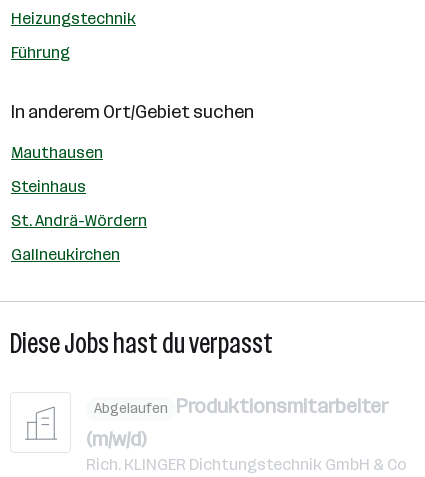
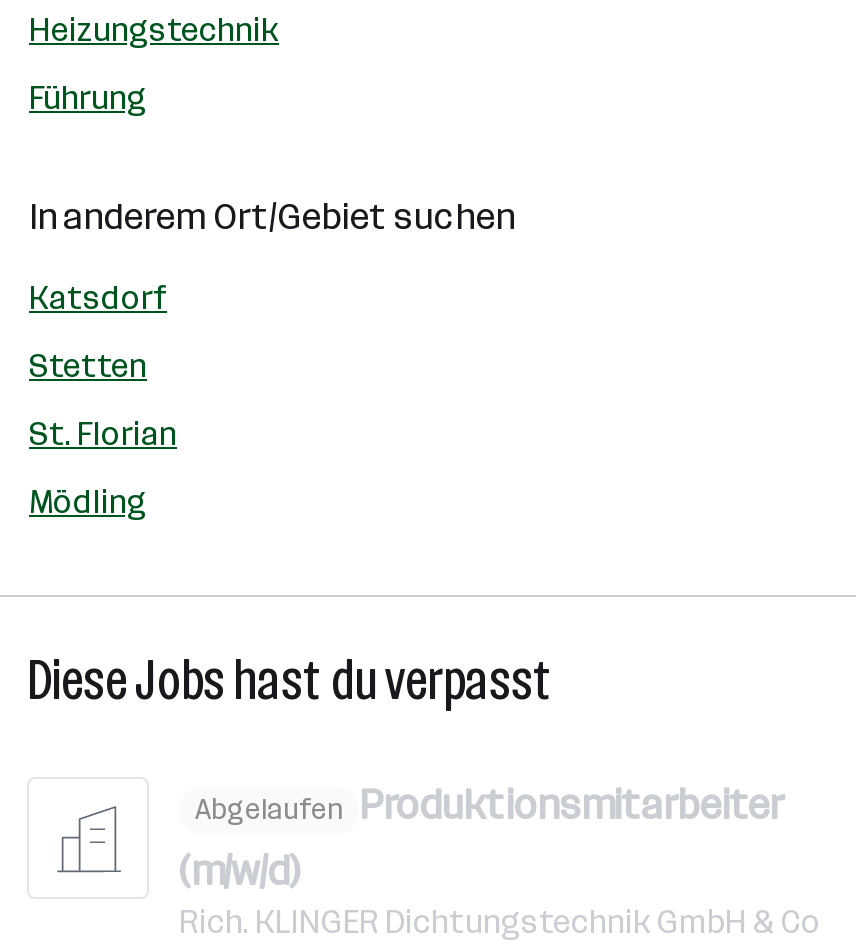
- Mauthausen
+ Katsdorf

- Steinhaus
+ Stetten

- St. Andrä-Wördern
+ St. Florian

- Gallneukirchen
+ Mödling
